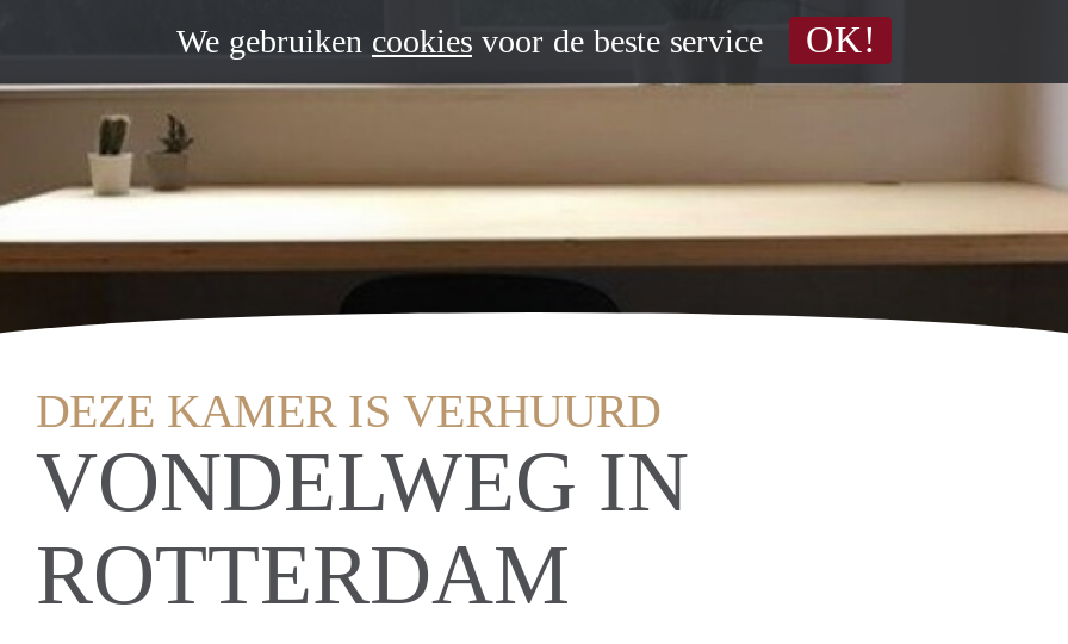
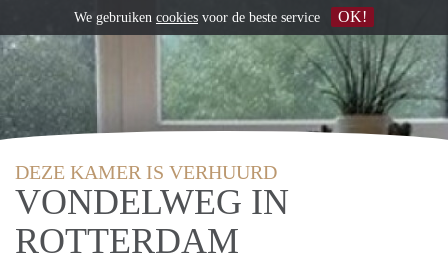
- [image]
+ [image]
